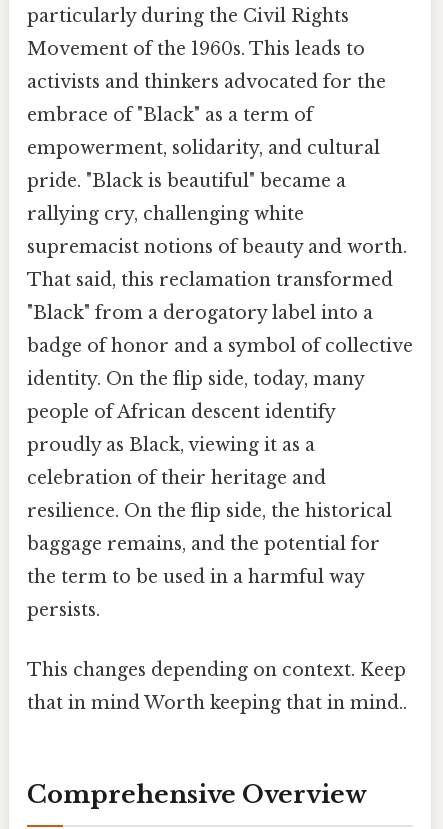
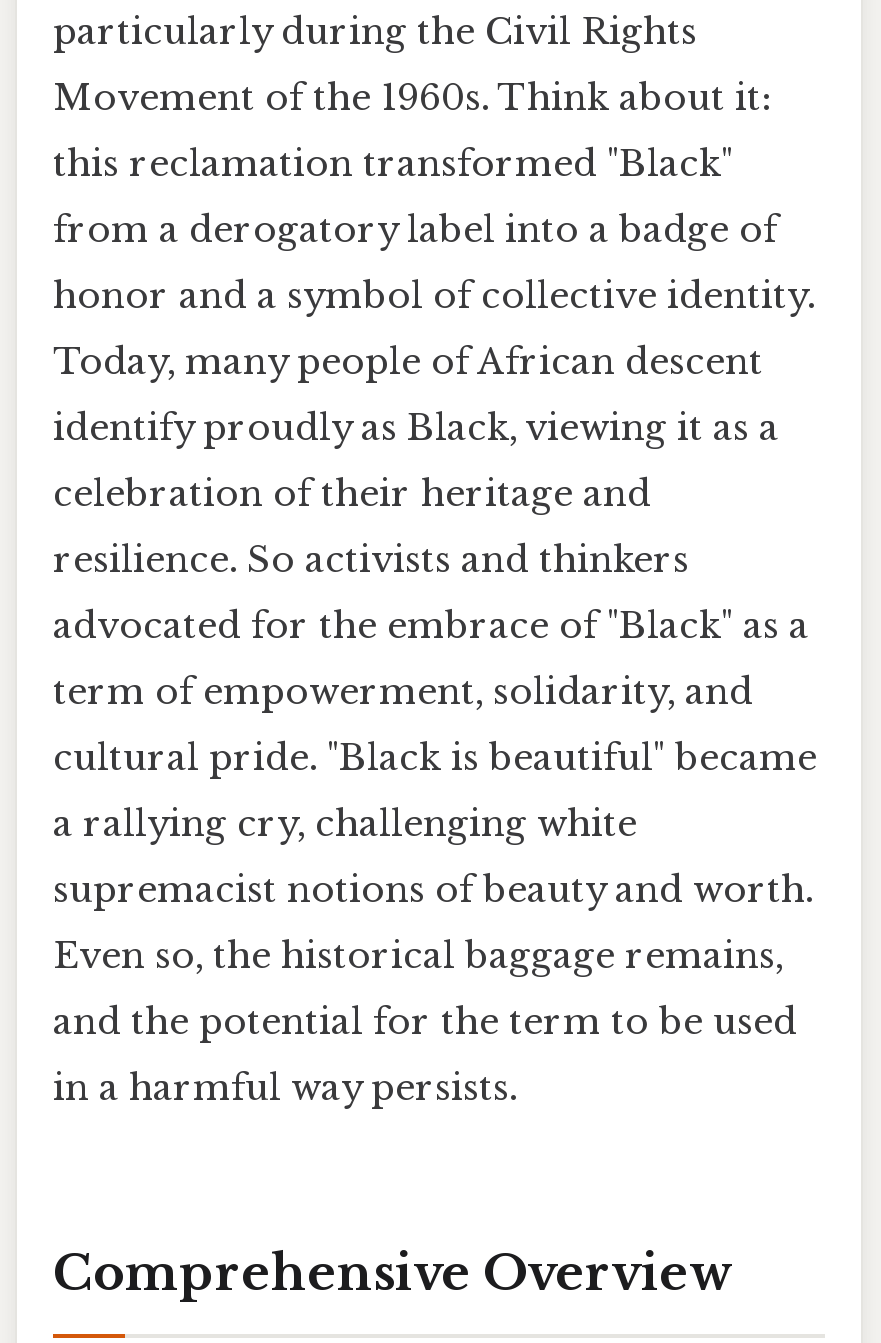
- Movement of the 1960s. This leads to
- activists and thinkers advocated for the
- embrace of "Black" as a term of
- empowerment, solidarity, and cultural
- pride. "Black is beautiful" became a
- rallying cry, challenging white
+ Movement of the 1960s. Think about it:
+ this reclamation transformed "Black"
+ from a derogatory label into a badge of
+ honor and a symbol of collective identity.
+ Today, many people of African descent
+ identify proudly as Black, viewing it as a
+ resilience. So activists and thinkers
+ advocated for the embrace of "Black" as a
+ term of empowerment, solidarity, and
+ cultural pride. "Black is beautiful" became
+ a rallying cry, challenging white

moved down: supremacist notions of beauty and worth.

- That said, this reclamation transformed
- "Black" from a derogatory label into a
- badge of honor and a symbol of collective
- identity. On the flip side, today, many
- people of African descent identify
- proudly as Black, viewing it as a
- resilience. On the flip side, the historical
- baggage remains, and the potential for
- the term to be used in a harmful way
- persists.
- This changes depending on context. Keep
- that in mind Worth keeping that in mind..
+ Even so, the historical baggage remains,
+ and the potential for the term to be used
+ in a harmful way persists.

moved up: celebration of their heritage and
